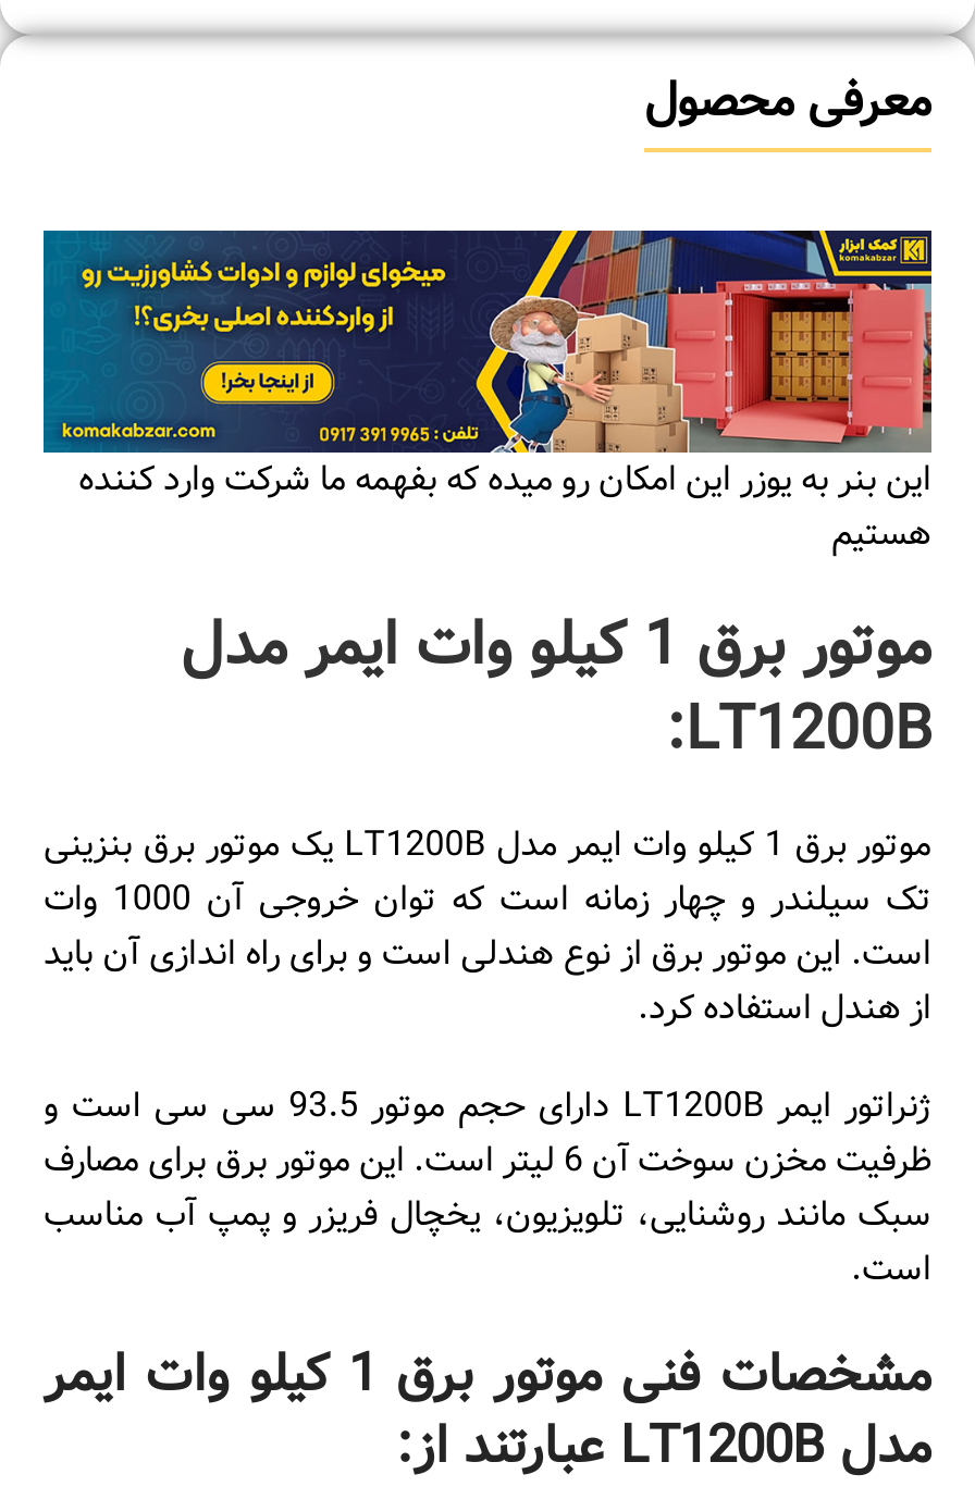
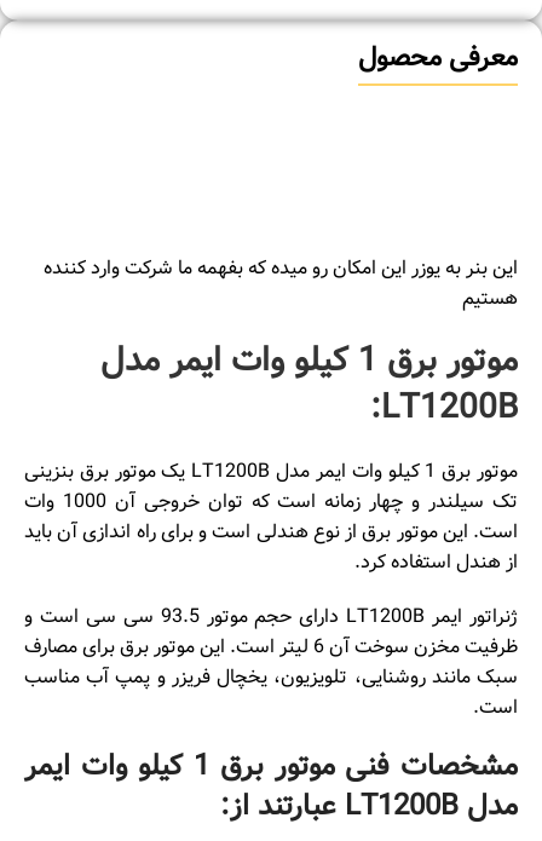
- [image]
